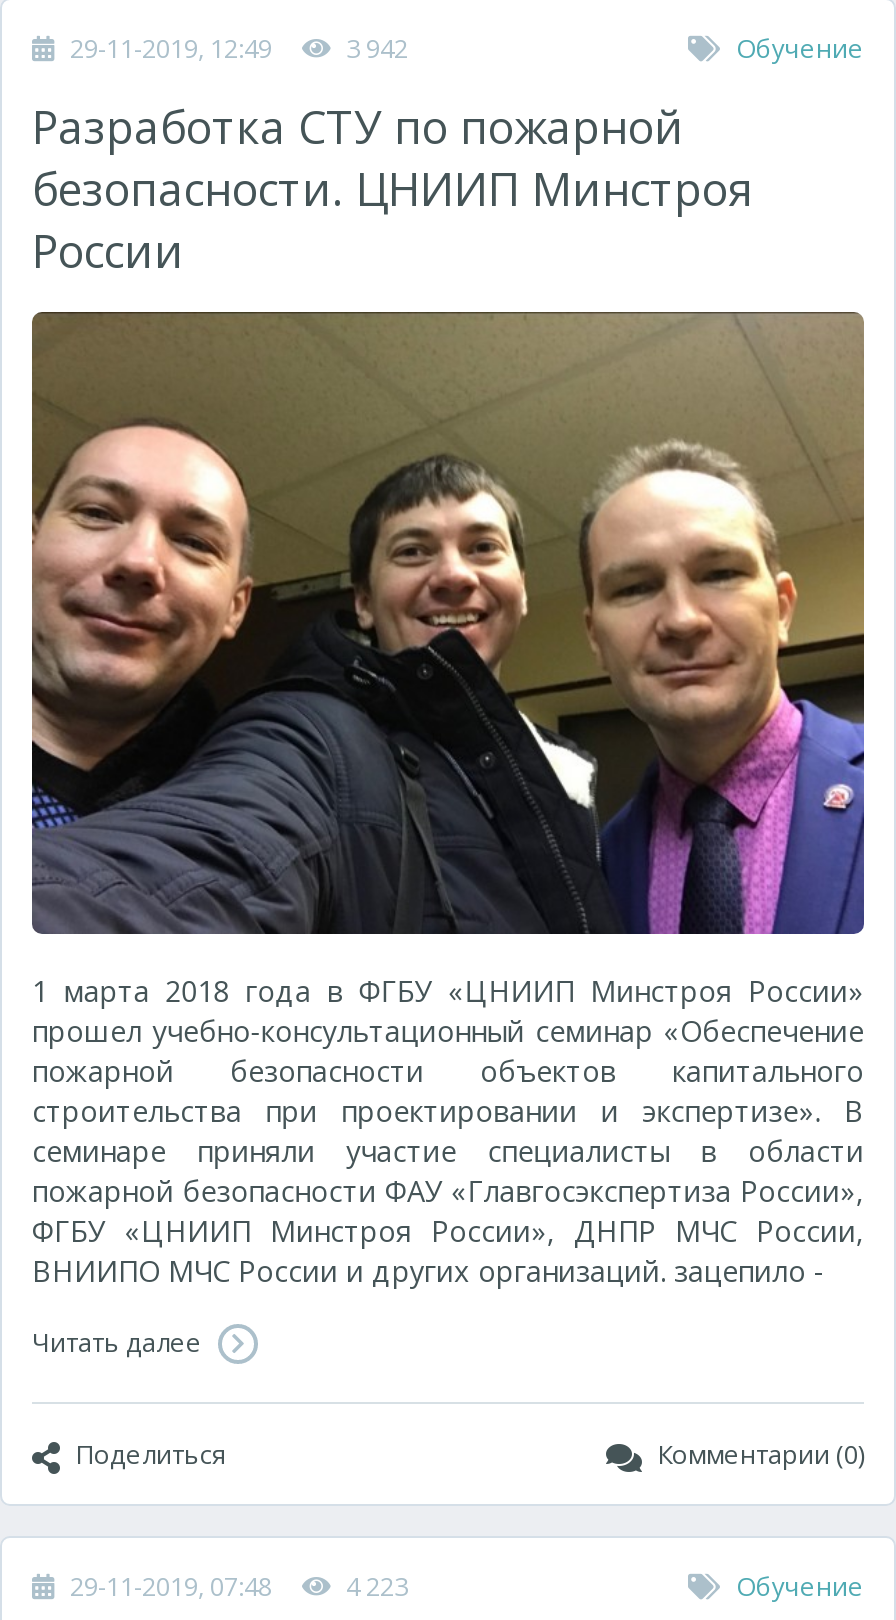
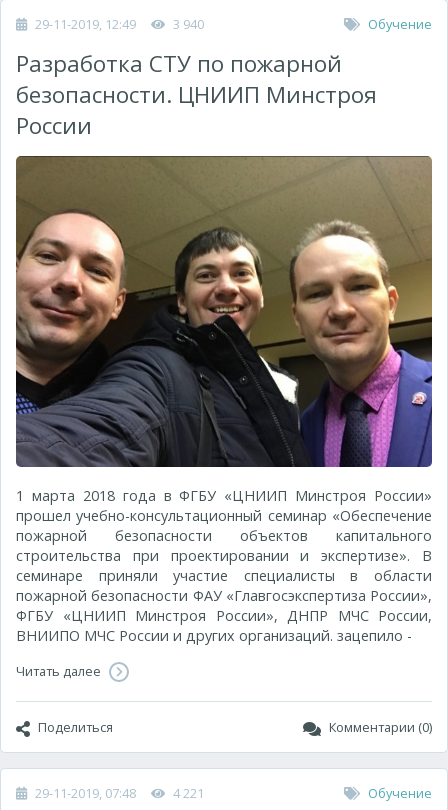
- 3 942
+ 3 940

- 4 223
+ 4 221
